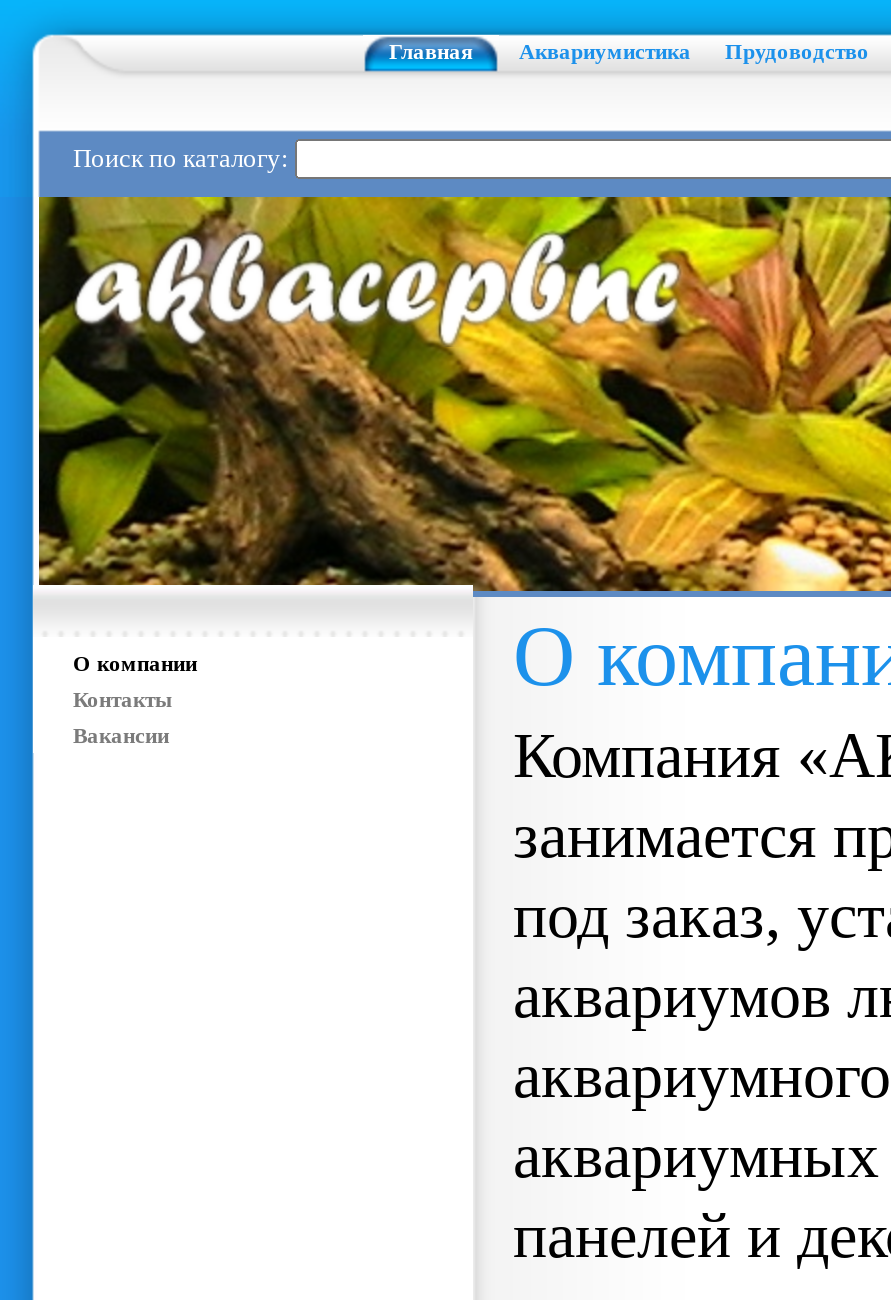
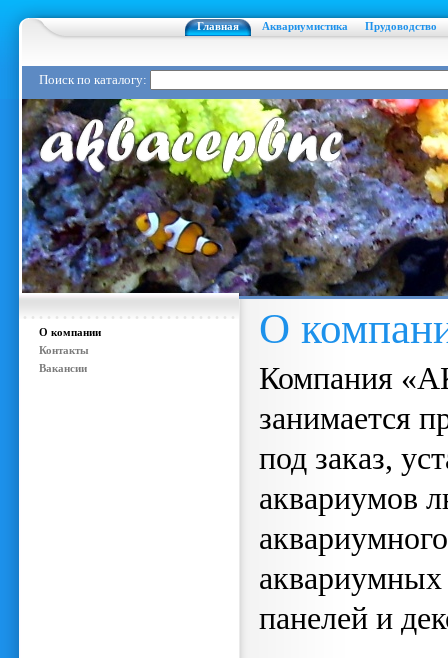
- [image]
+ [image]
